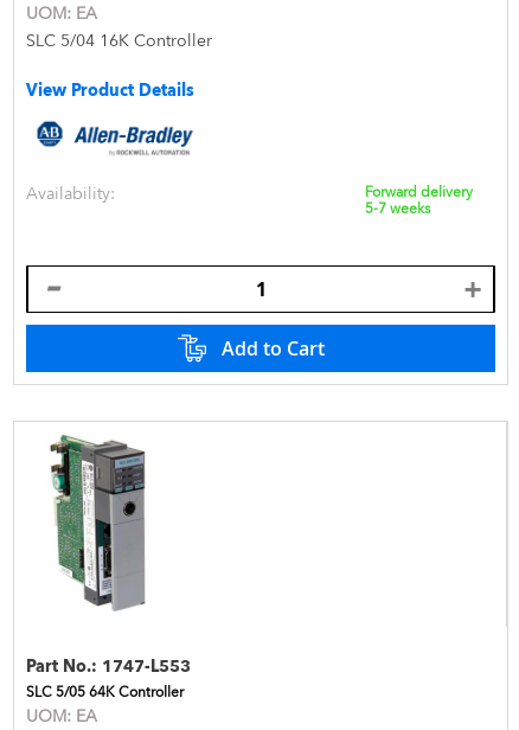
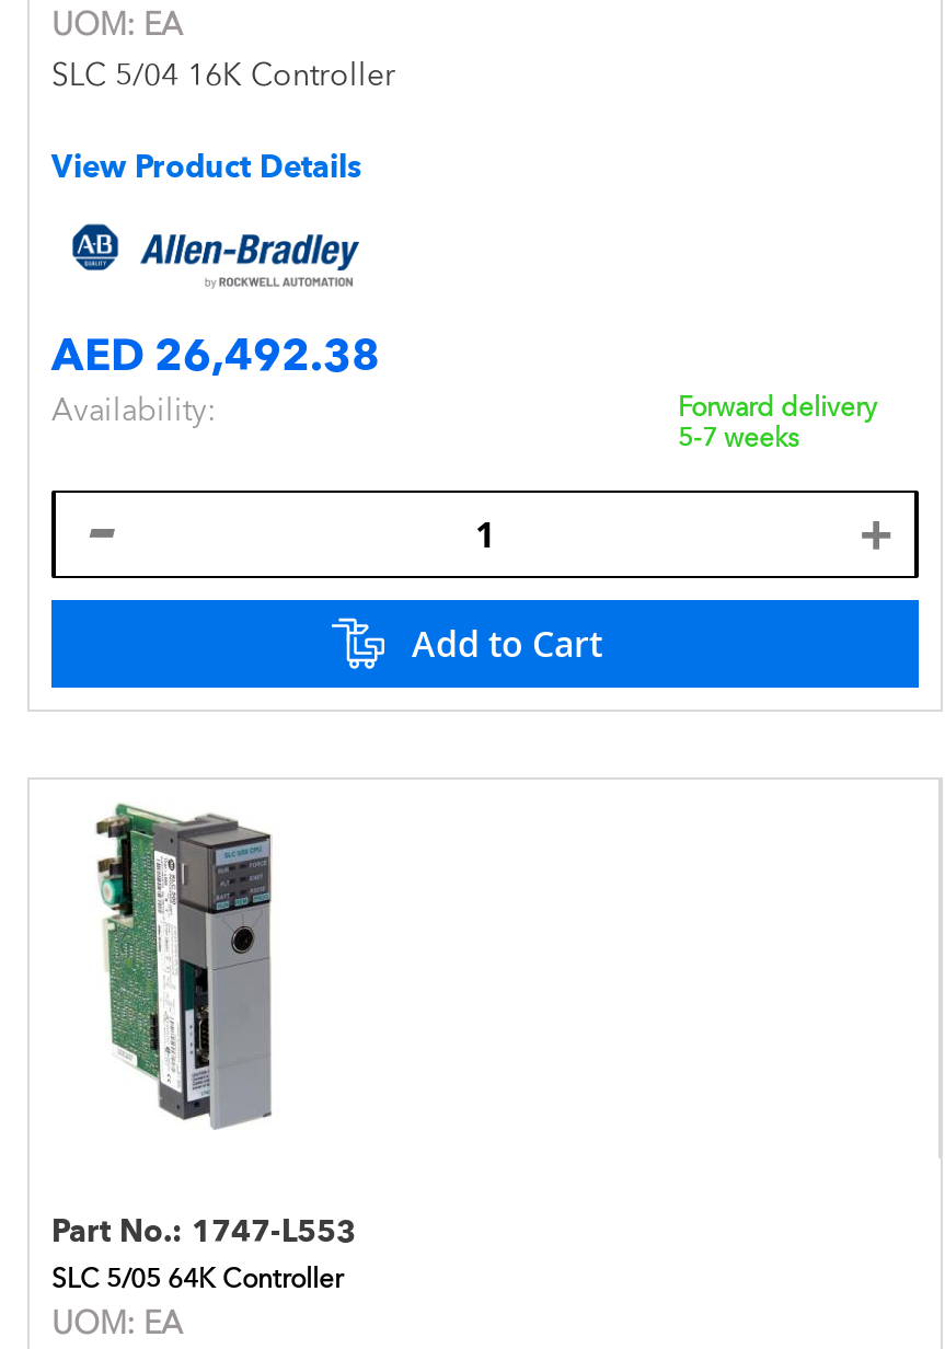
+ AED 26,492.38

moved down: Availability: | Forward delivery | 5-7 weeks
